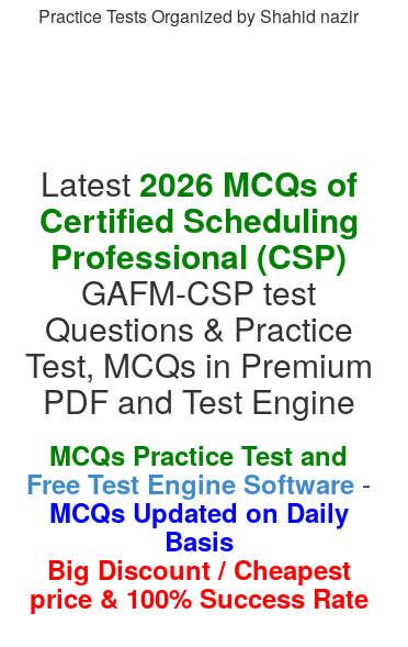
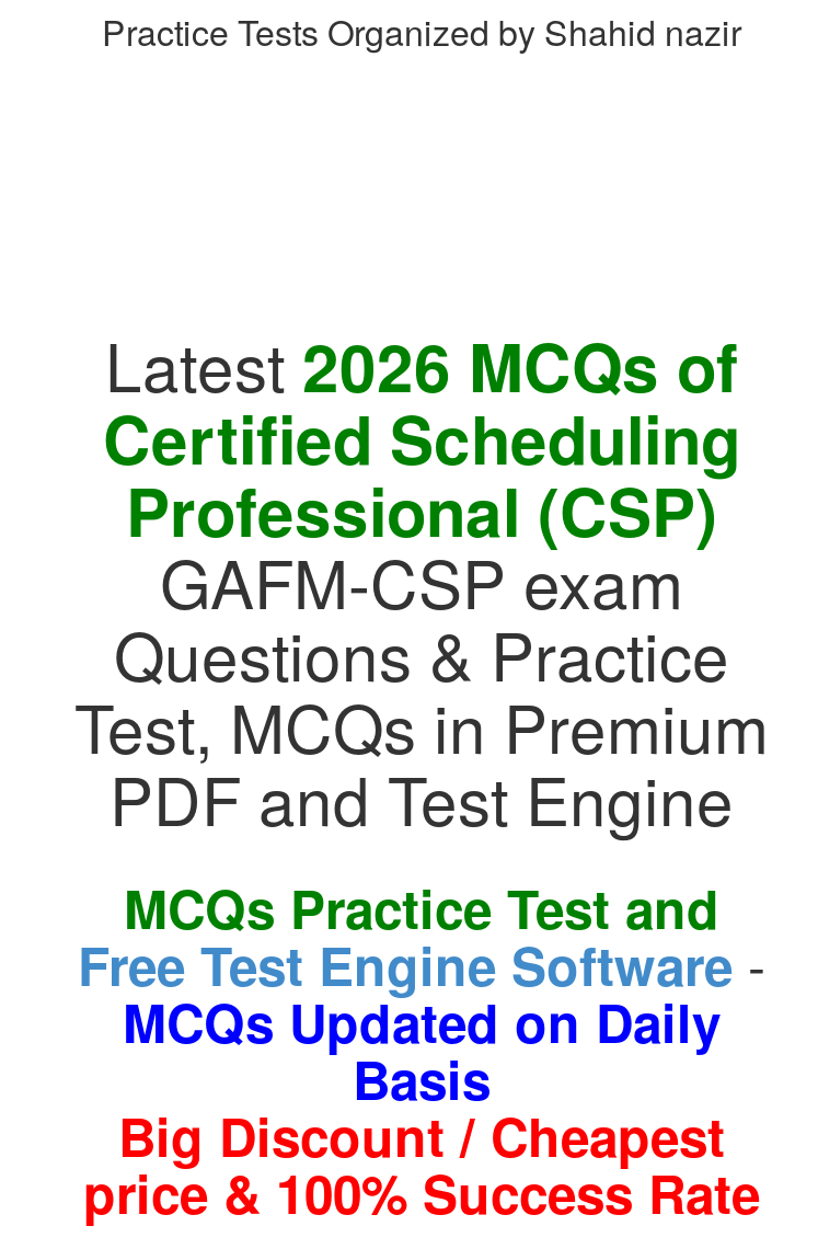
- GAFM-CSP test
+ GAFM-CSP exam
